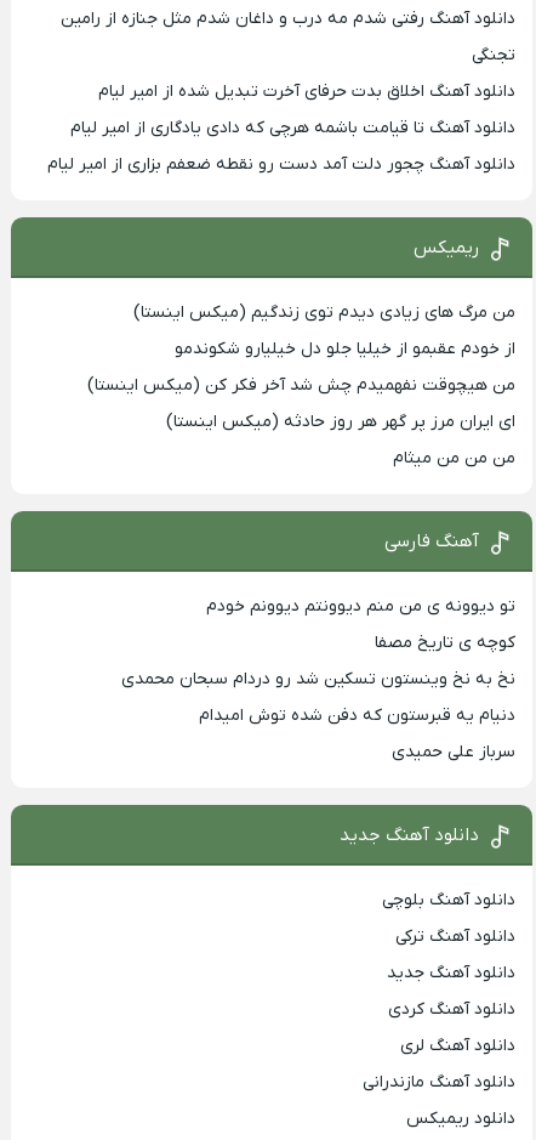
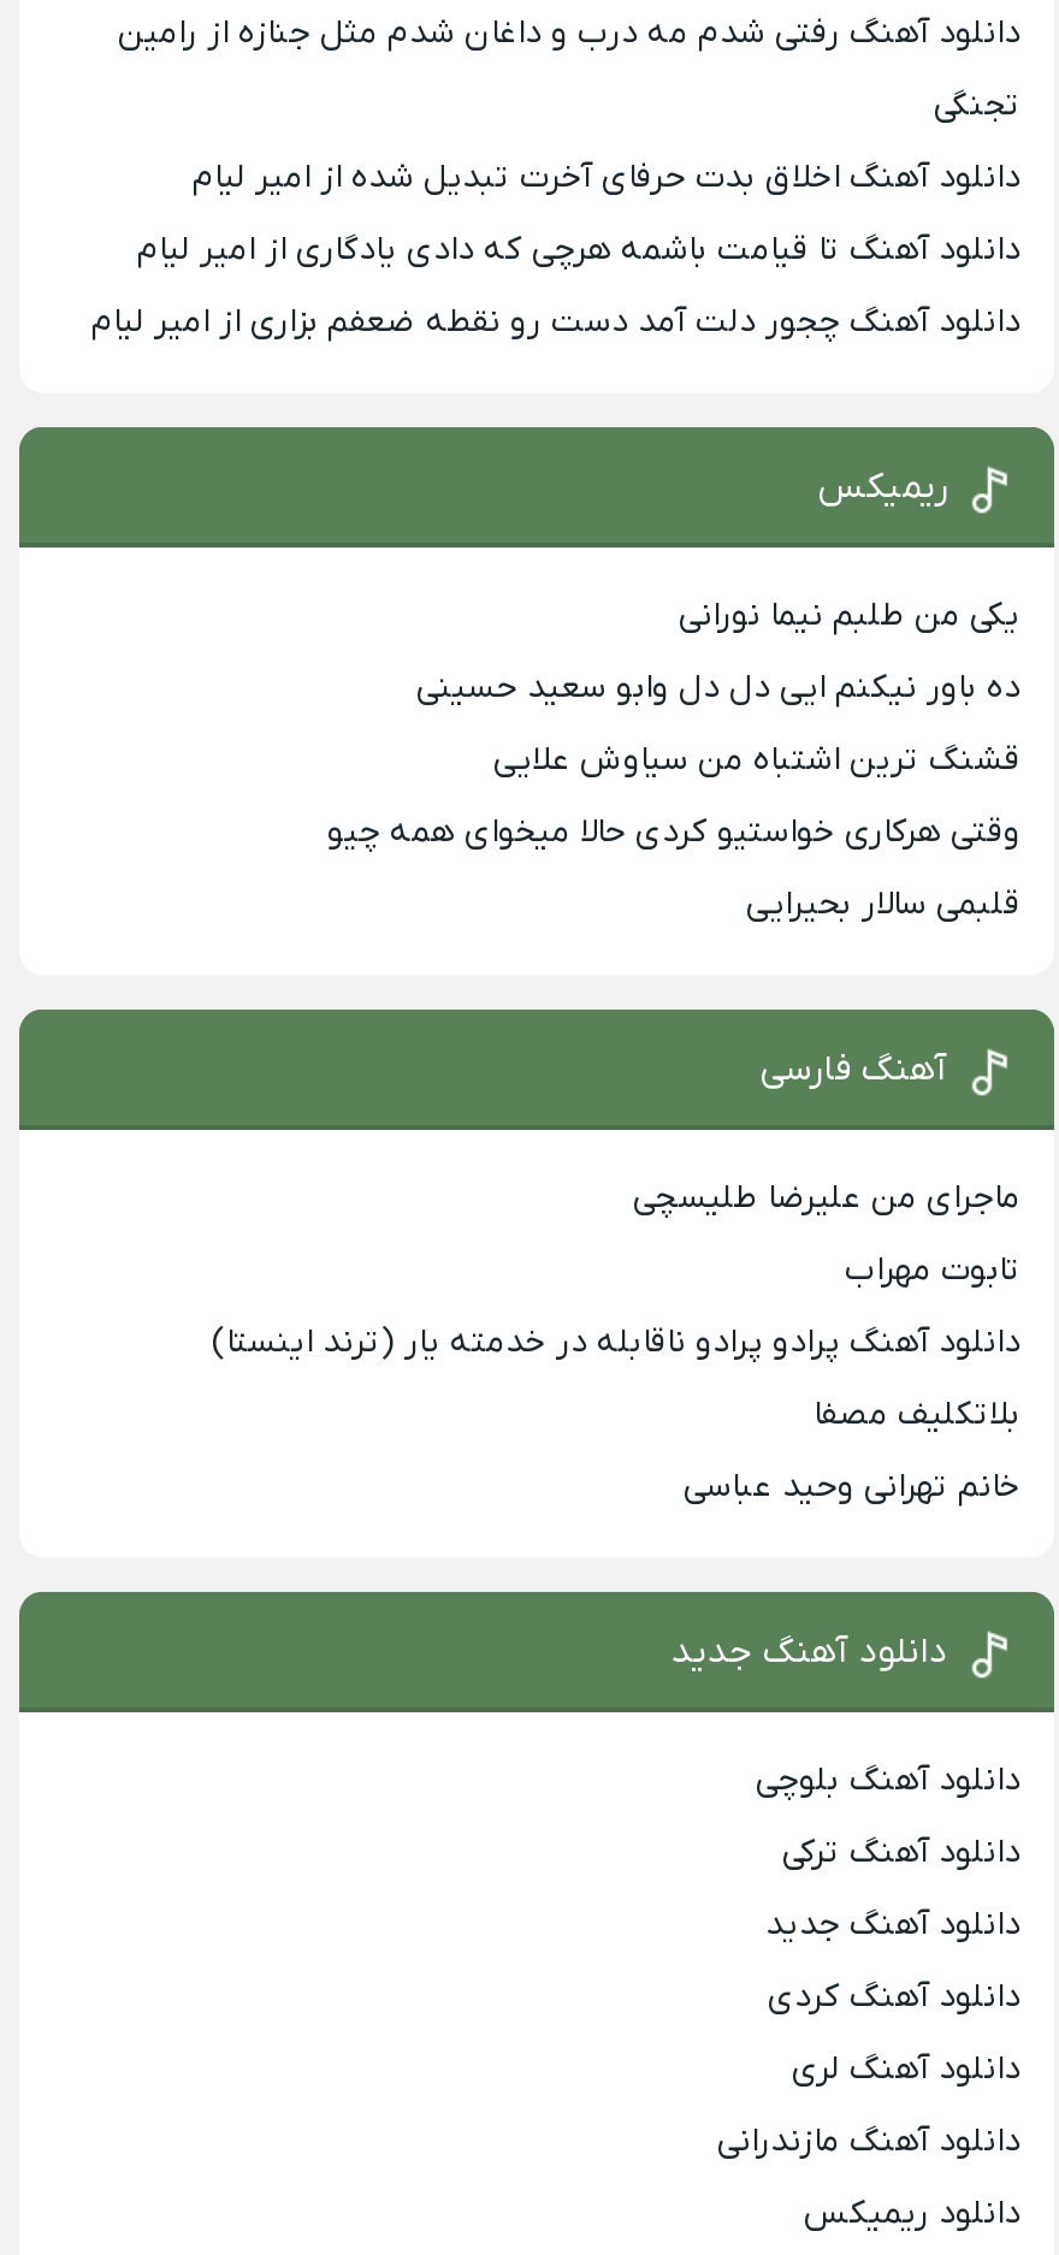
- من مرگ های زیادی دیدم توی زندگیم (میکس اینستا)
+ یکی من طلبم نیما نورانی

- از خودم عقبمو از خیلیا جلو دل خیلیارو شکوندمو
+ ده باور نیکنم ایی دل دل وابو سعید حسینی

- من هیچوقت نفهمیدم چش شد آخر فکر کن (میکس اینستا)
+ قشنگ ترین اشتباه من سیاوش علایی

- ای ایران مرز پر گهر هر روز حادثه (میکس اینستا)
+ وقتی هرکاری خواستیو کردی حالا میخوای همه چیو

- من من من میثام
+ قلبمی سالار بحیرایی

- تو دیوونه ی من منم دیوونتم دیوونم خودم
+ ماجرای من علیرضا طلیسچی

- کوچه ی تاریخ مصفا
+ تابوت مهراب

- نخ به نخ وینستون تسکین شد رو دردام سبحان محمدی
+ دانلود آهنگ پرادو پرادو ناقابله در خدمته یار (ترند اینستا)

- دنیام یه قبرستون که دفن شده توش امیدام
+ بلاتکلیف مصفا

- سرباز علی حمیدی
+ خانم تهرانی وحید عباسی
